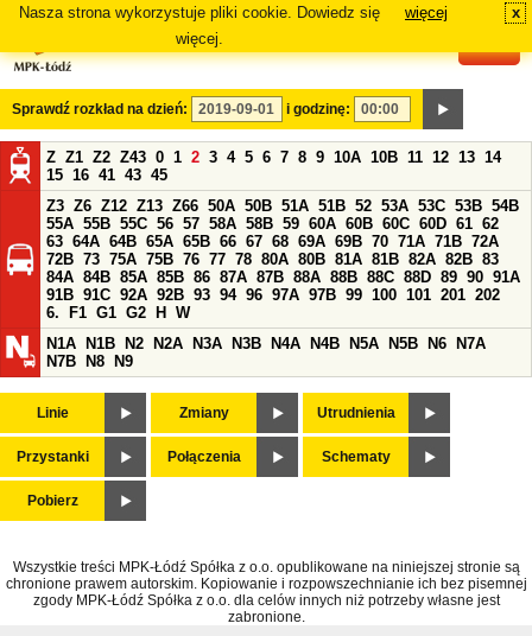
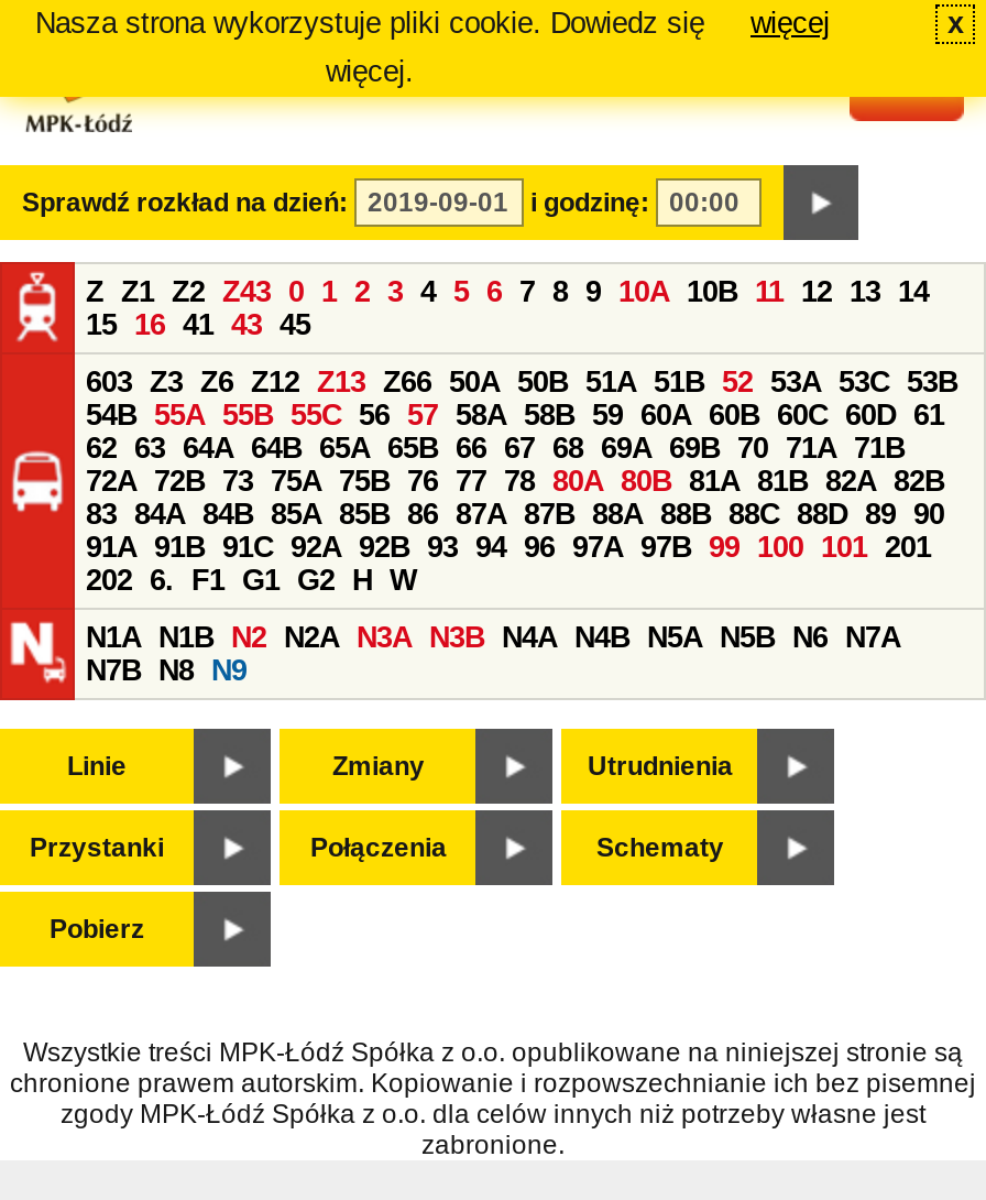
- Z3 Z6 Z12 Z13 Z66 50A 50B 51A 51B 52 53A 53C 53B 54B
- 55A 55B 55C 56 57 58A 58B 59 60A 60B 60C 60D 61 62
- 63 64A 64B 65A 65B 66 67 68 69A 69B 70 71A 71B 72A
- 72B 73 75A 75B 76 77 78 80A 80B 81A 81B 82A 82B 83
- 84A 84B 85A 85B 86 87A 87B 88A 88B 88C 88D 89 90 91A
- 91B 91C 92A 92B 93 94 96 97A 97B 99 100 101 201 202
- 6. F1 G1 G2 H W
+ 603 Z3 Z6 Z12 Z13 Z66 50A 50B 51A 51B 52 53A 53C 53B
+ 54B 55A 55B 55C 56 57 58A 58B 59 60A 60B 60C 60D 61
+ 62 63 64A 64B 65A 65B 66 67 68 69A 69B 70 71A 71B
+ 72A 72B 73 75A 75B 76 77 78 80A 80B 81A 81B 82A 82B
+ 83 84A 84B 85A 85B 86 87A 87B 88A 88B 88C 88D 89 90
+ 91A 91B 91C 92A 92B 93 94 96 97A 97B 99 100 101 201
+ 202 6. F1 G1 G2 H W
